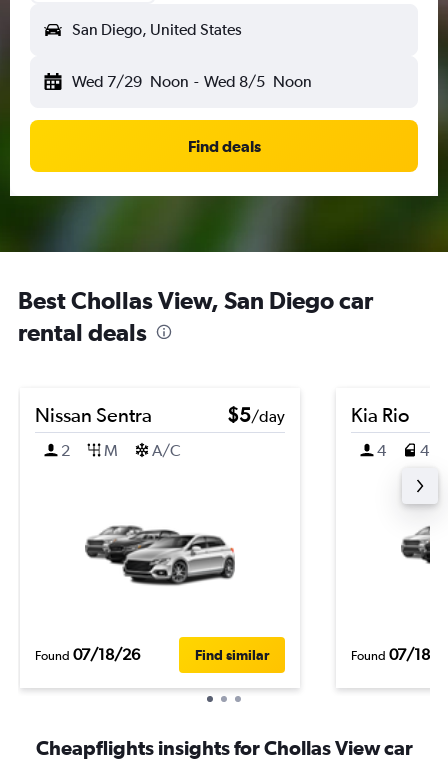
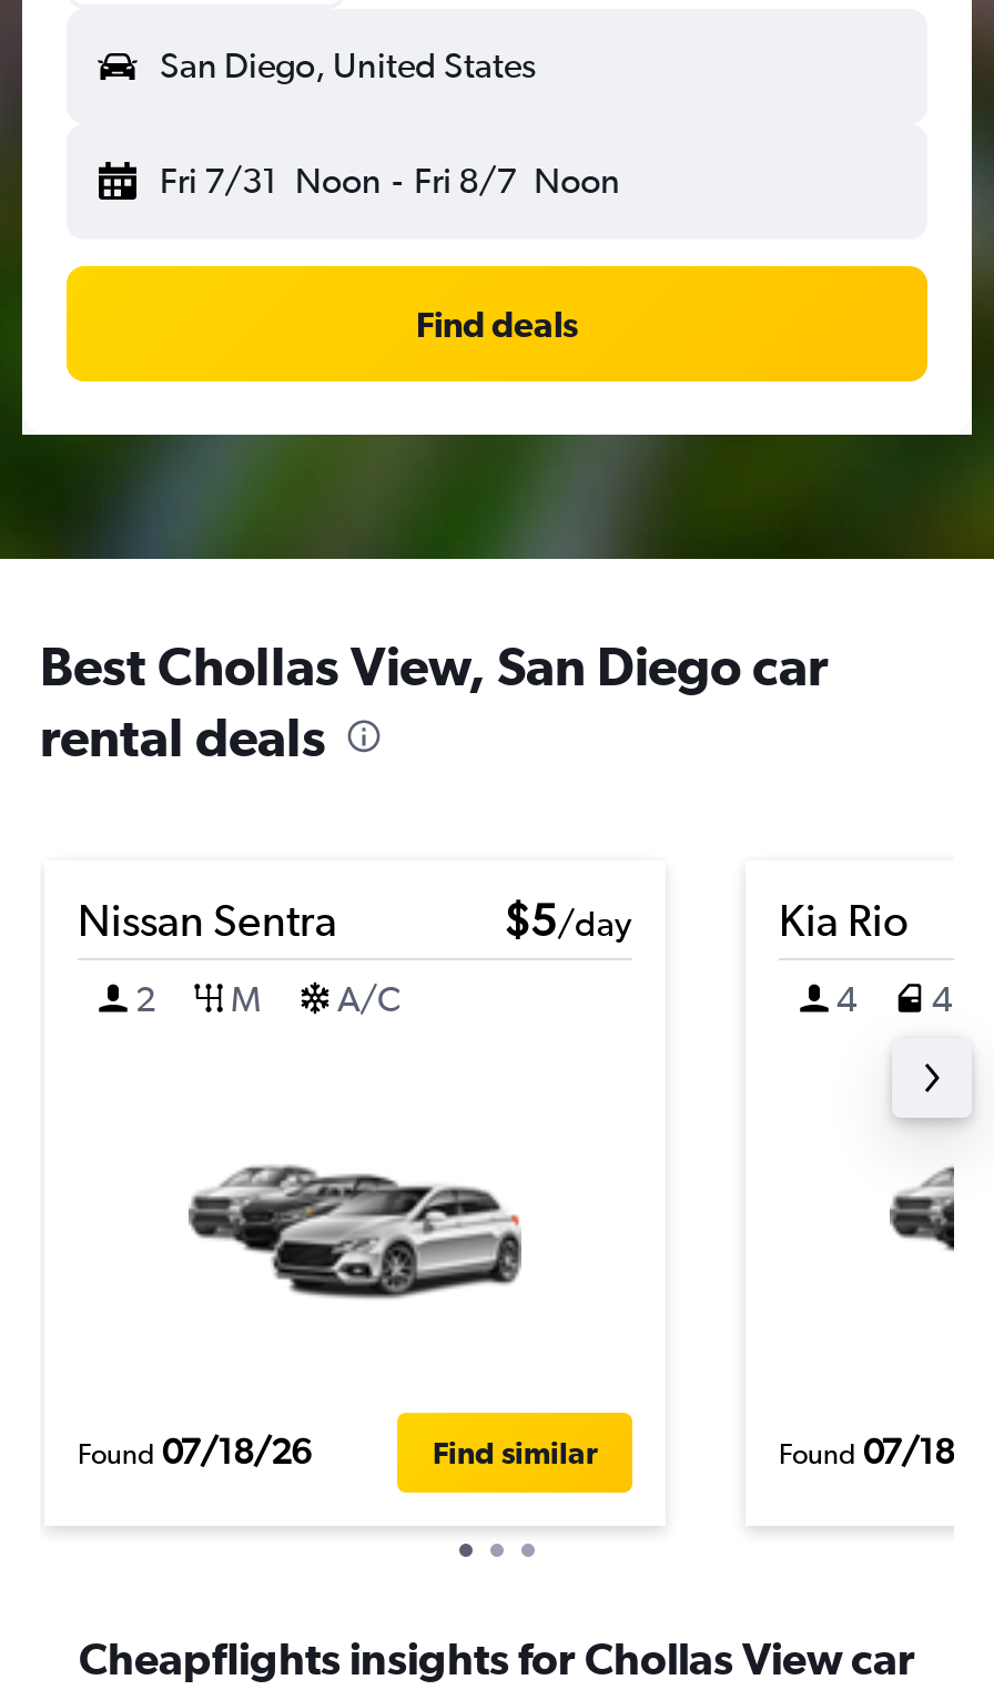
- Wed 7/29 Noon - Wed 8/5 Noon
+ Fri 7/31 Noon - Fri 8/7 Noon
